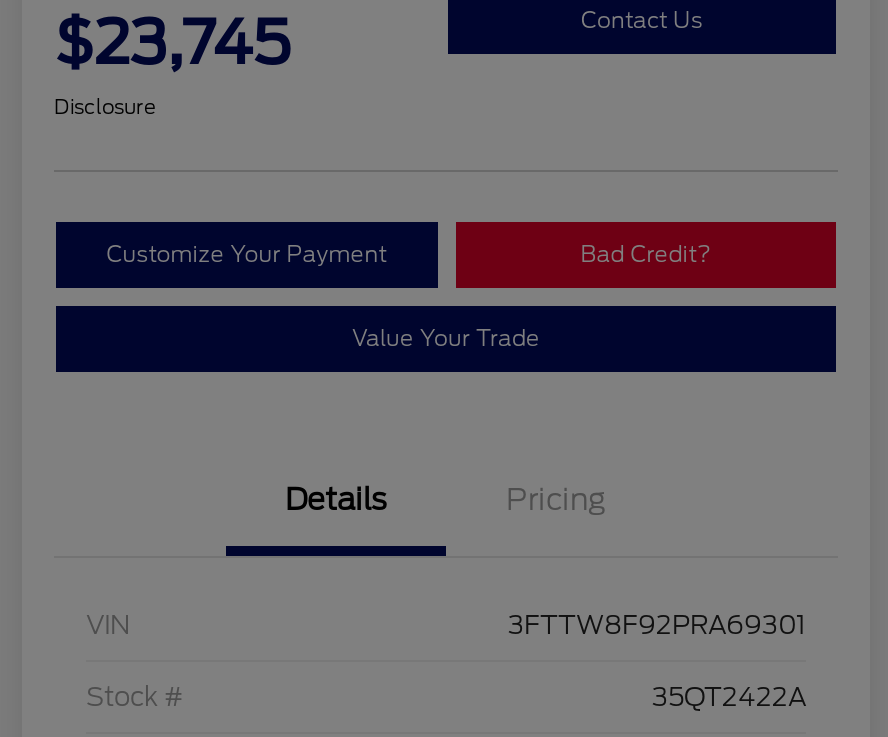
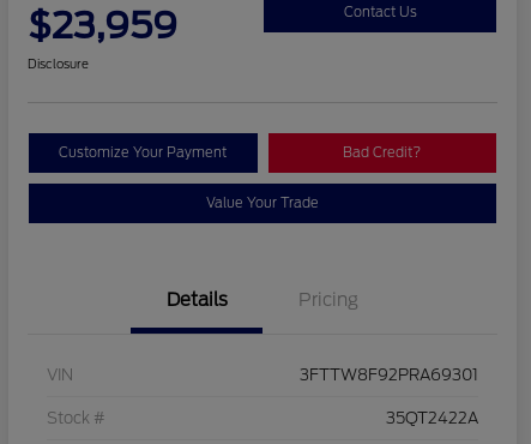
- $23,745
+ $23,959
